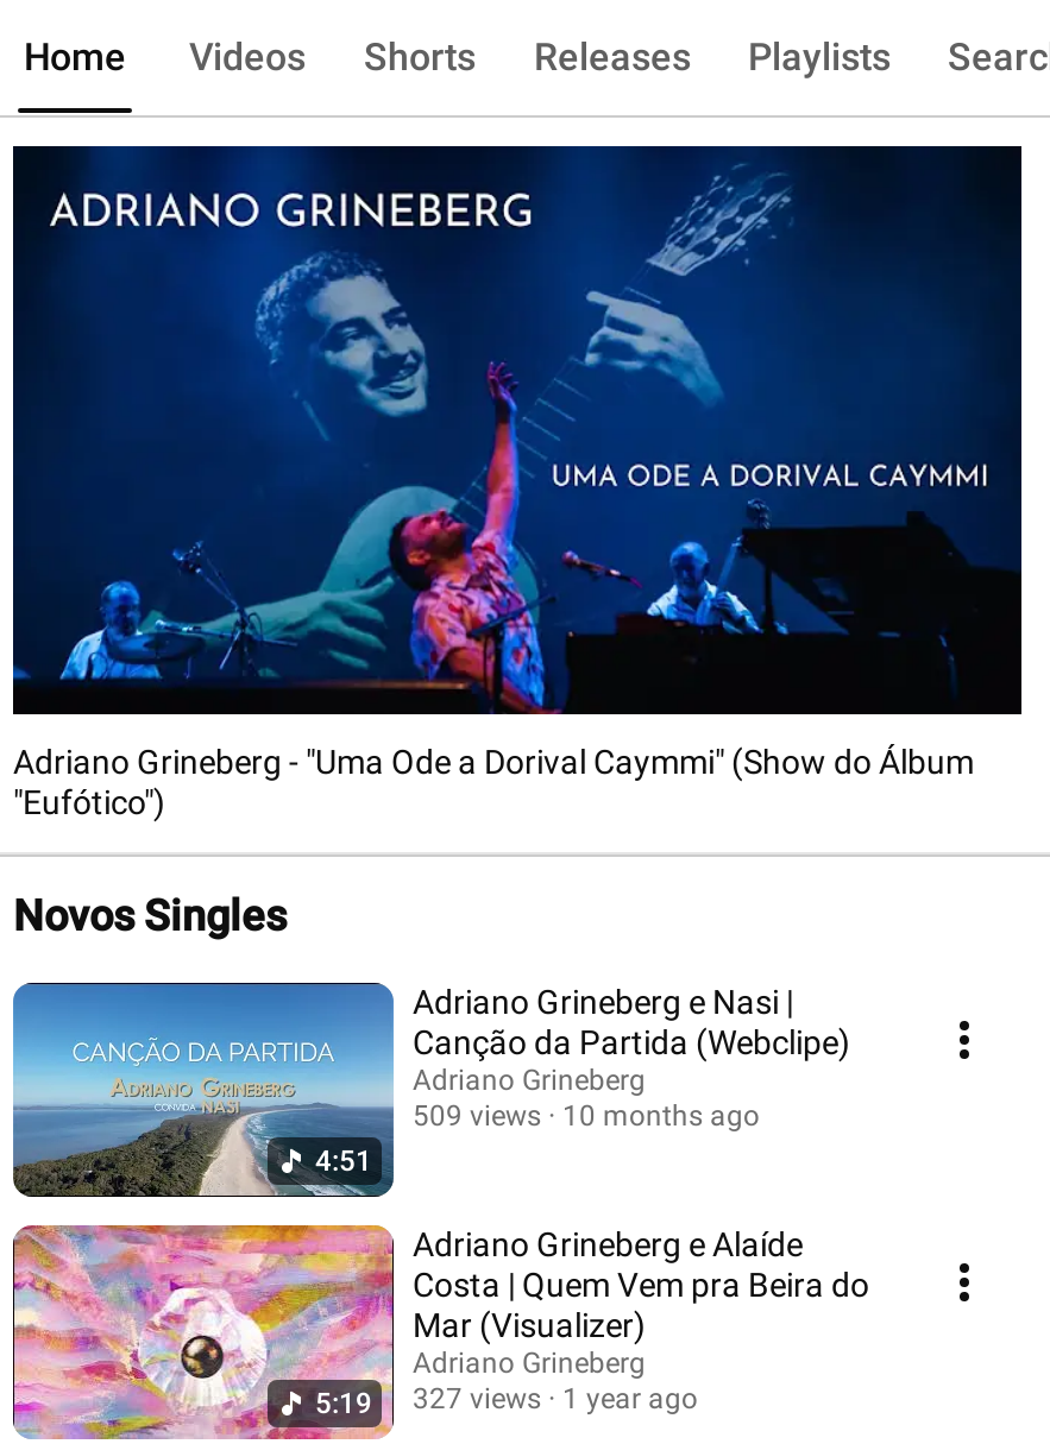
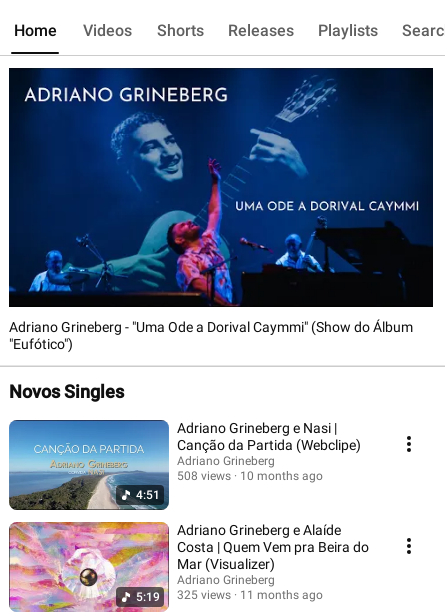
- 509 views 10 months ago
+ 508 views 10 months ago

- 327 views
+ 325 views

- 1 year ago
+ 11 months ago
